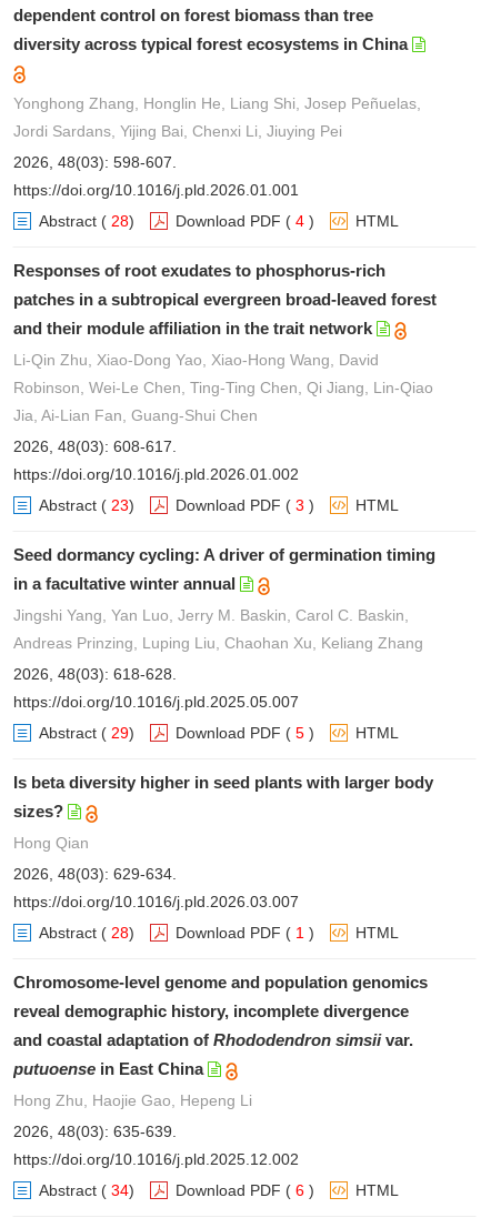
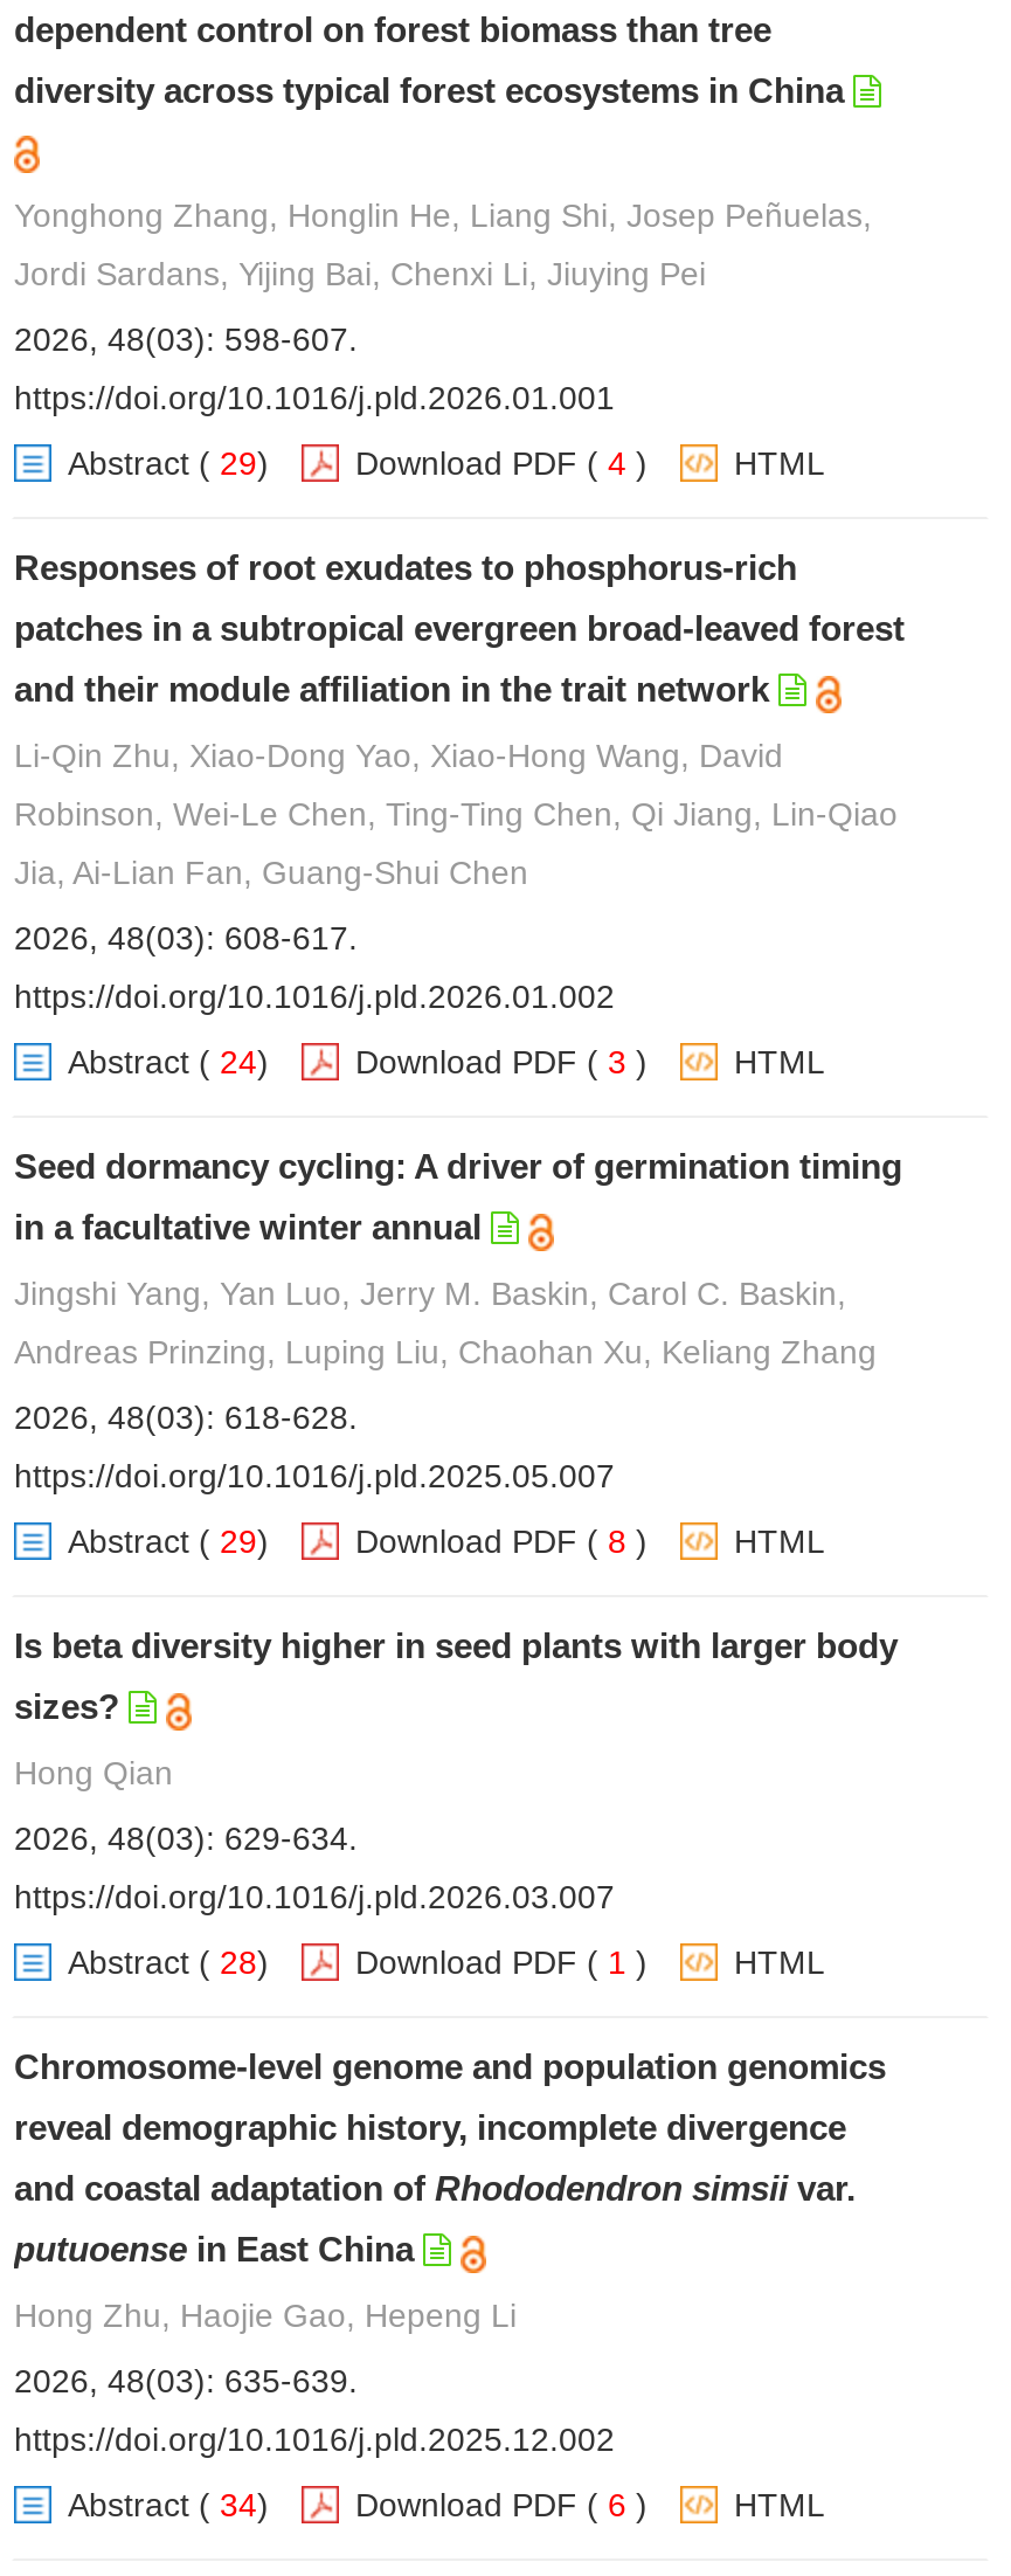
- Abstract (28)
+ Abstract (29)

- Abstract (23)
+ Abstract (24)

- Download PDF (5)
+ Download PDF (8)
